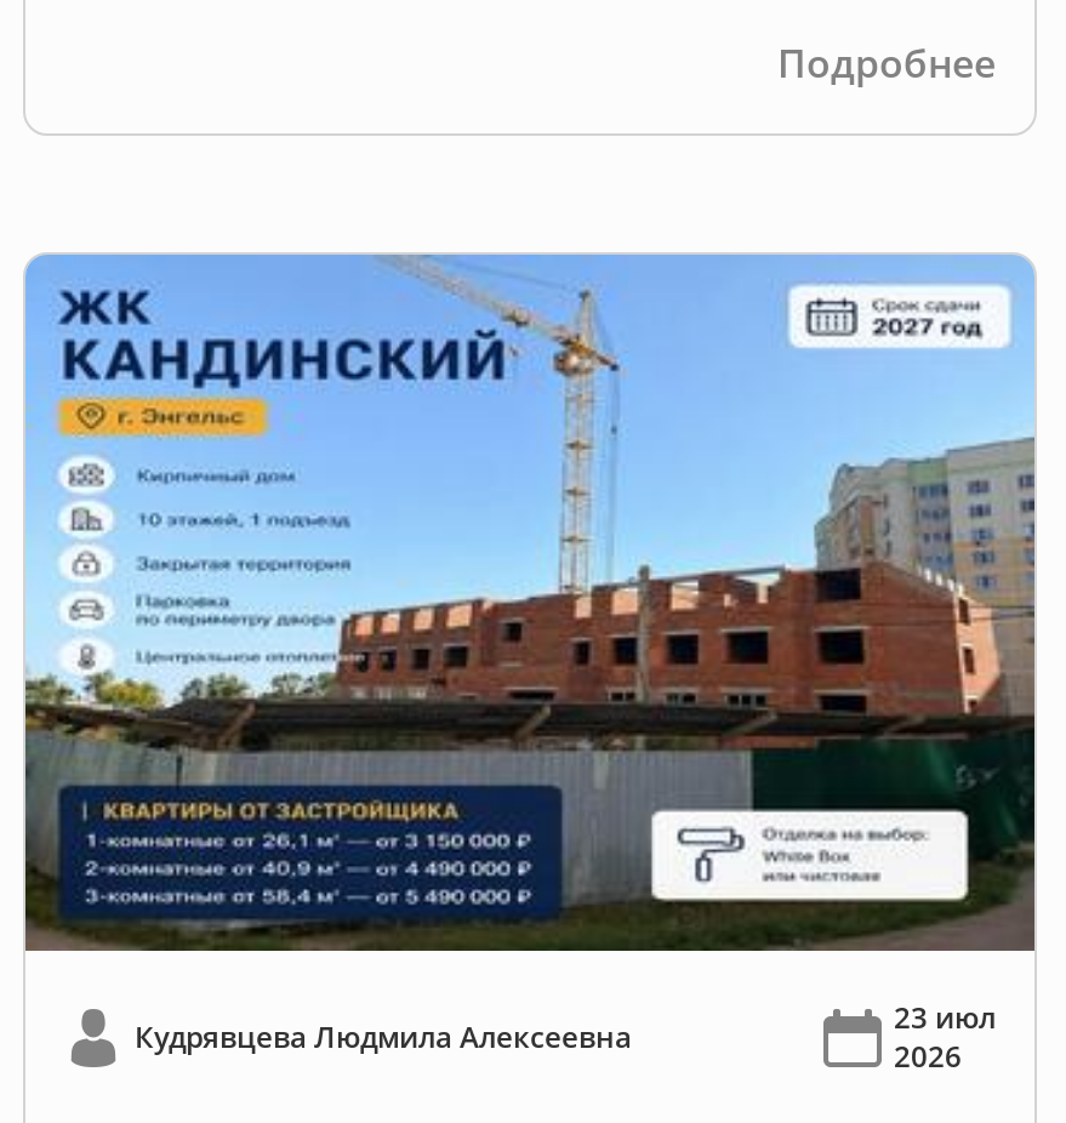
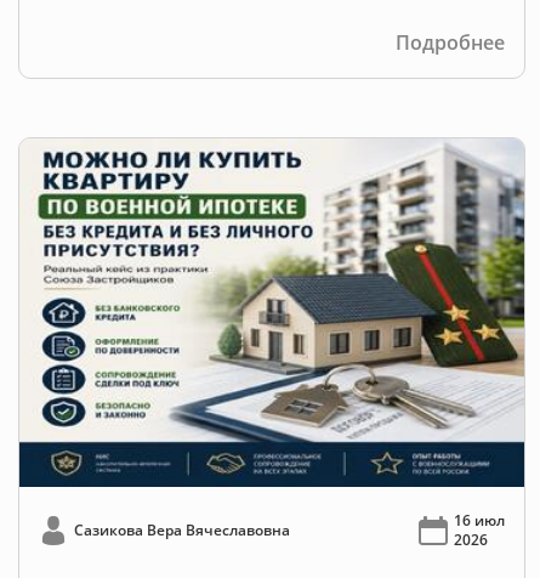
- [image]
- Кудрявцева Людмила Алексеевна
- 23 июл
+ [image]
+ Сазикова Вера Вячеславовна
+ 16 июл
